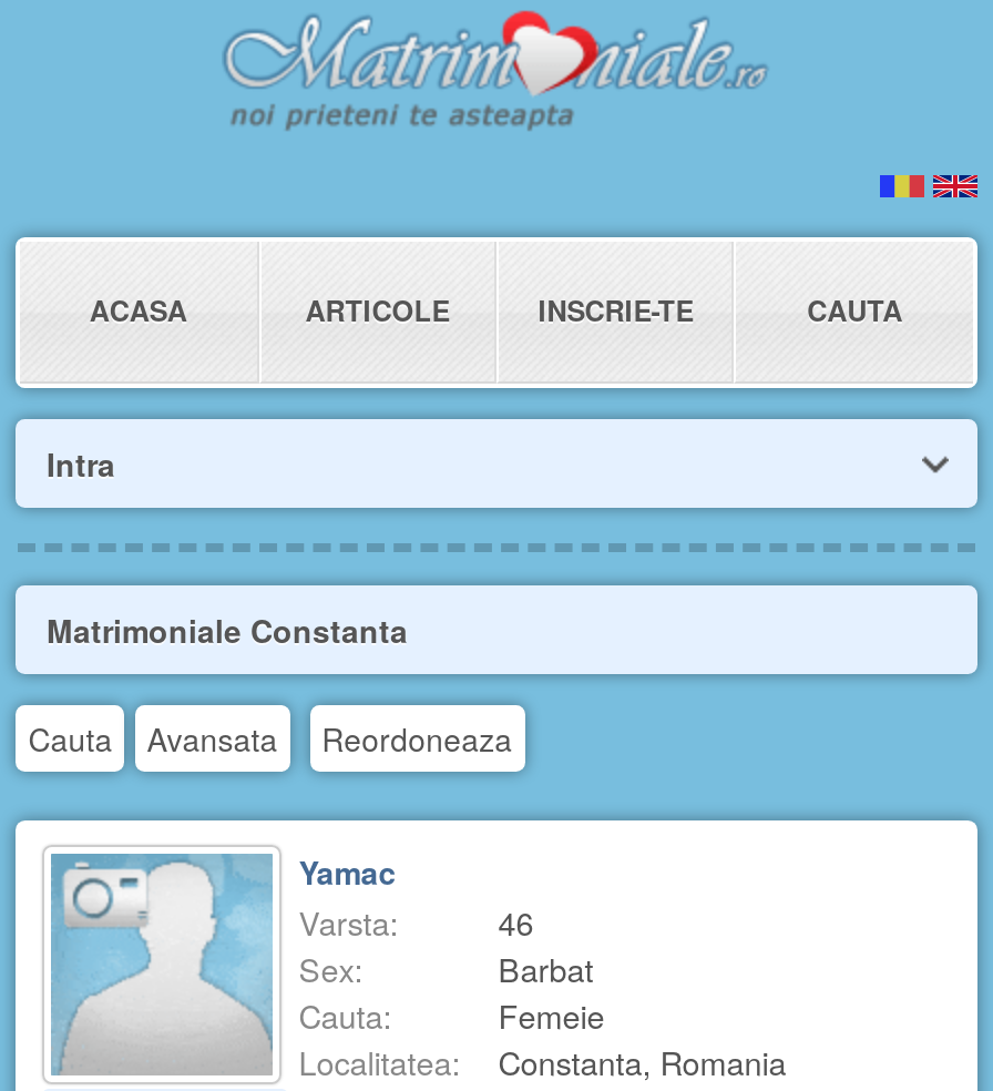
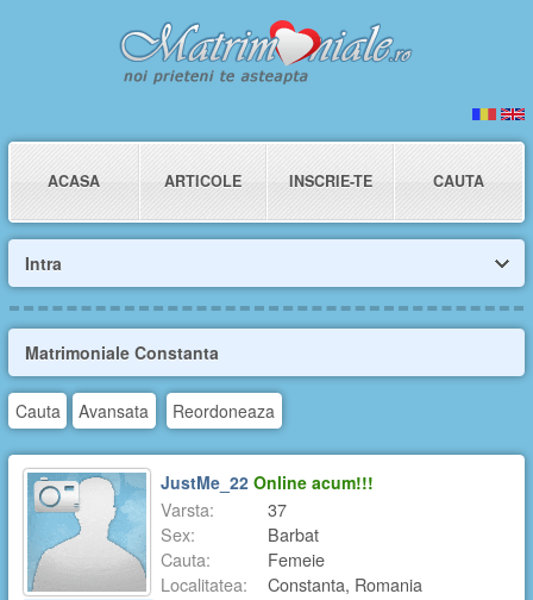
- Yamac
+ JustMe_22 Online acum!!!

- 46
+ 37
